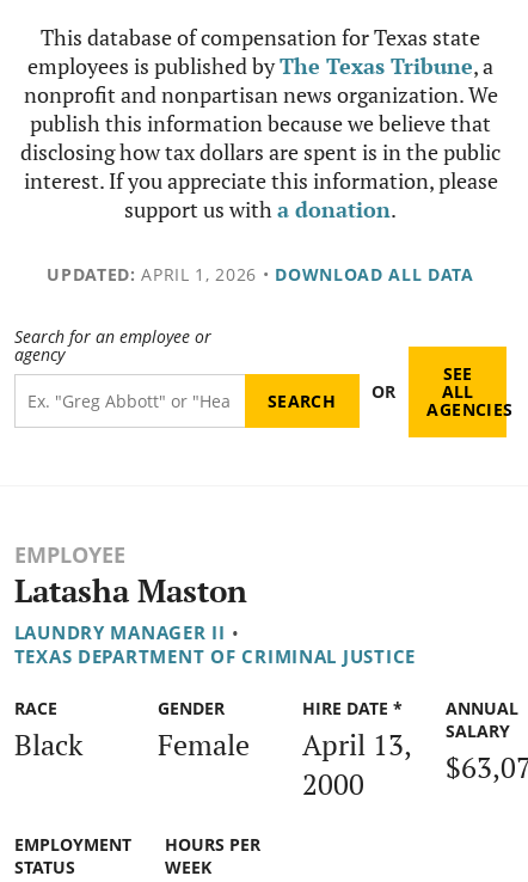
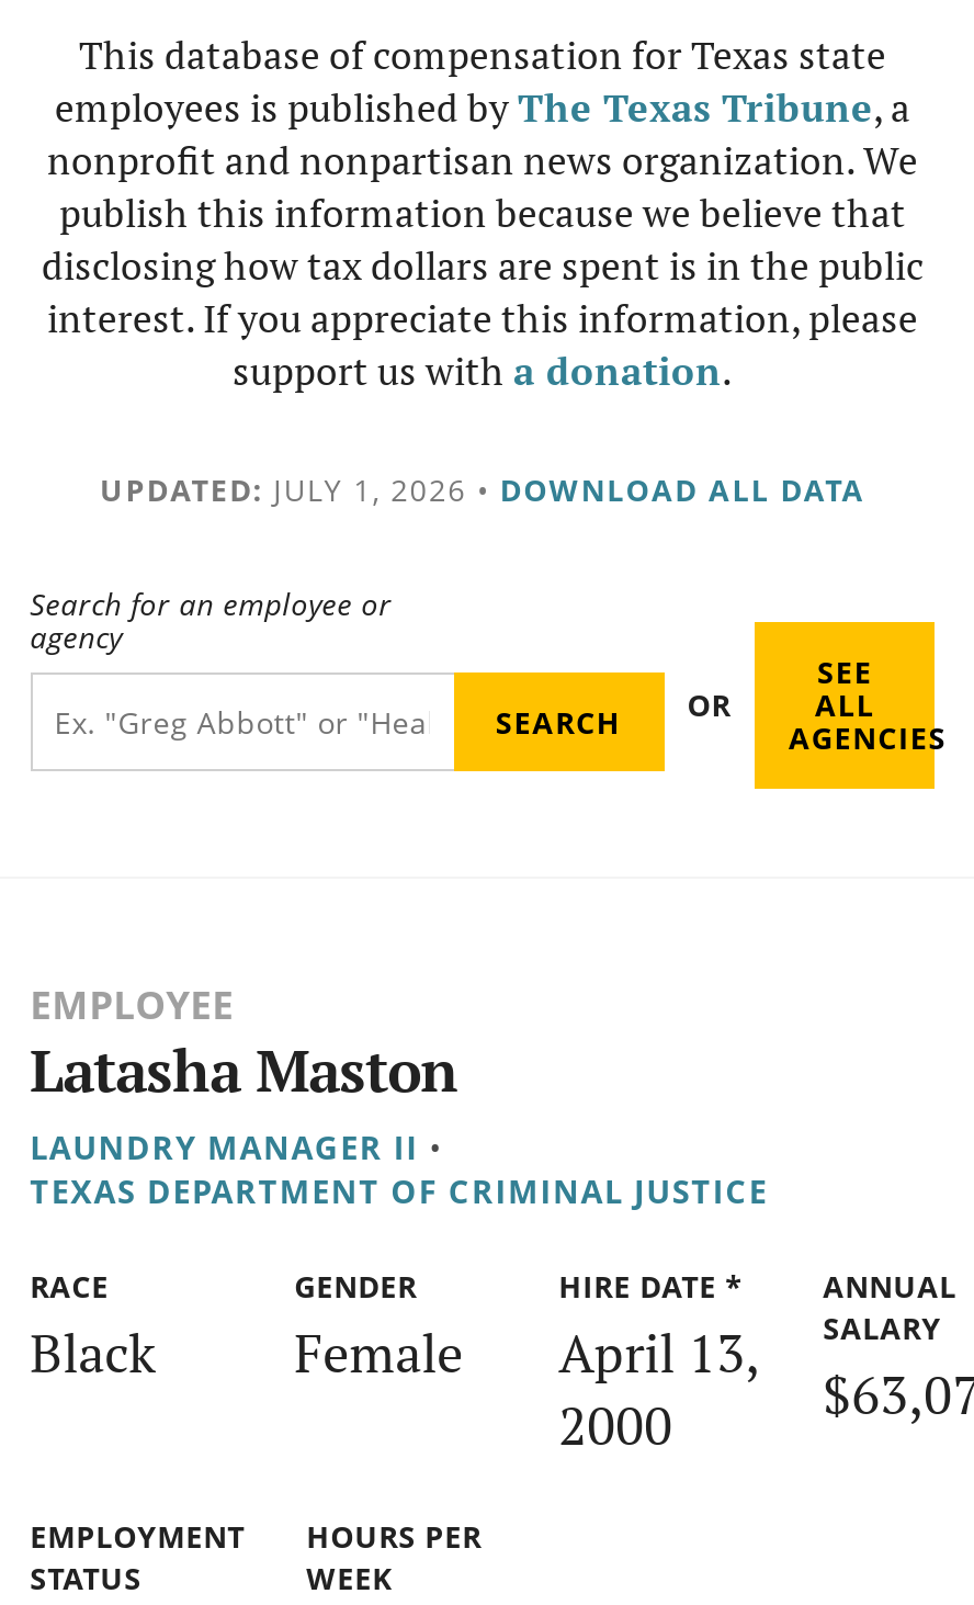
- UPDATED: APRIL 1, 2026 • DOWNLOAD ALL DATA
+ UPDATED: JULY 1, 2026 • DOWNLOAD ALL DATA
